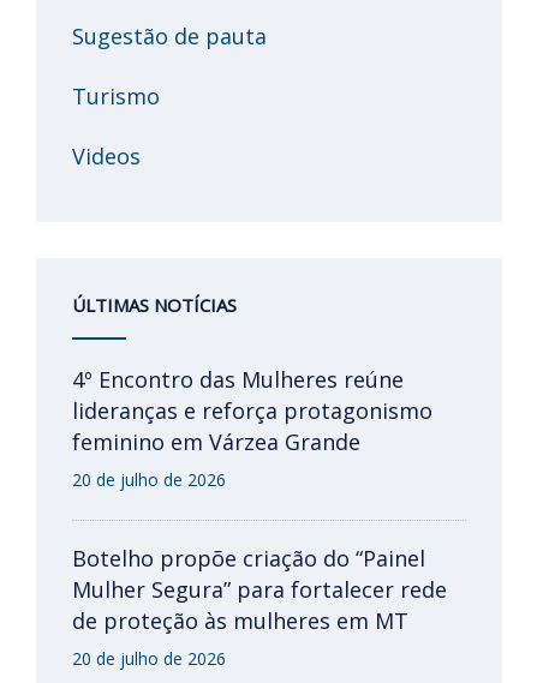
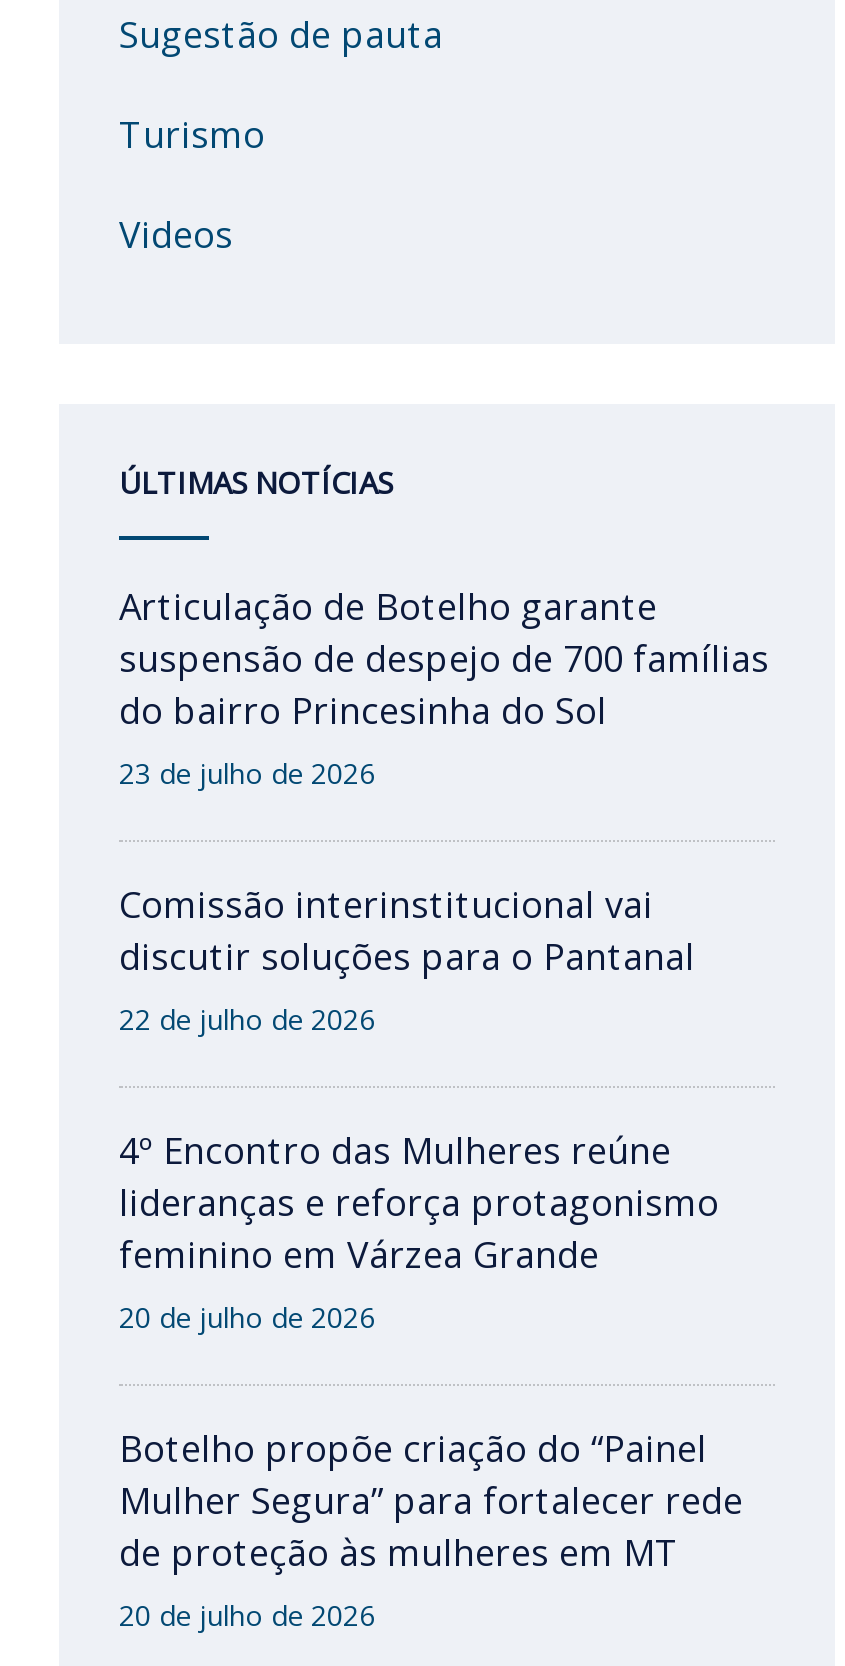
+ Articulação de Botelho garante
+ suspensão de despejo de 700 famílias
+ do bairro Princesinha do Sol
+ 23 de julho de 2026
+ Comissão interinstitucional vai
+ discutir soluções para o Pantanal
+ 22 de julho de 2026
